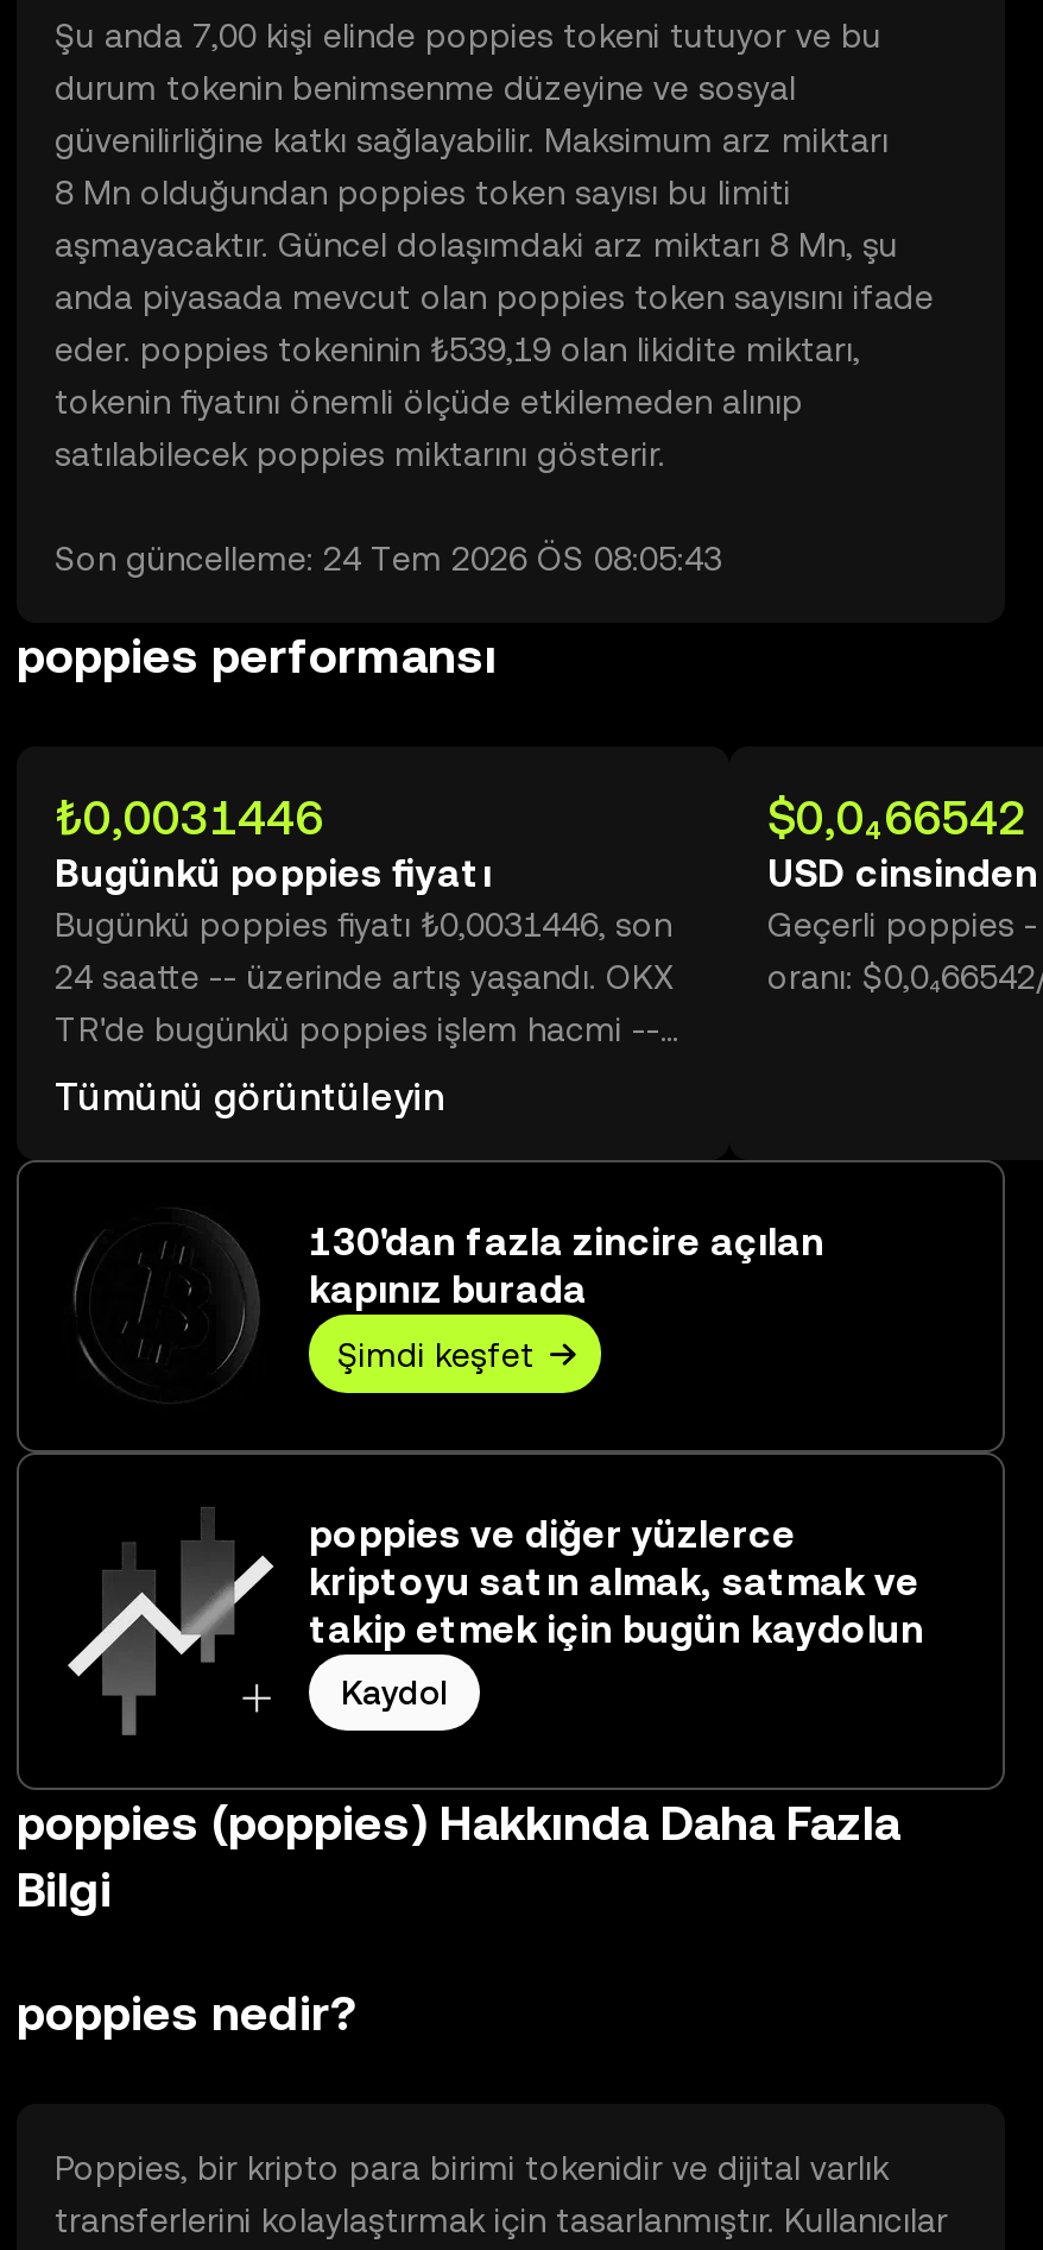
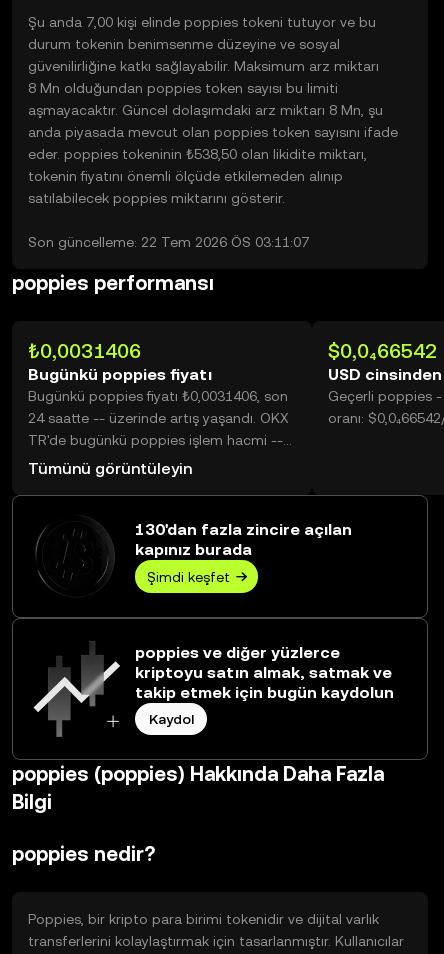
- eder. poppies tokeninin ₺539,19 olan likidite miktarı,
+ eder. poppies tokeninin ₺538,50 olan likidite miktarı,

- Son güncelleme: 24 Tem 2026 ÖS 08:05:43
+ Son güncelleme: 22 Tem 2026 ÖS 03:11:07

- ₺0,0031446
+ ₺0,0031406

- Bugünkü poppies fiyatı ₺0,0031446, son
+ Bugünkü poppies fiyatı ₺0,0031406, son
